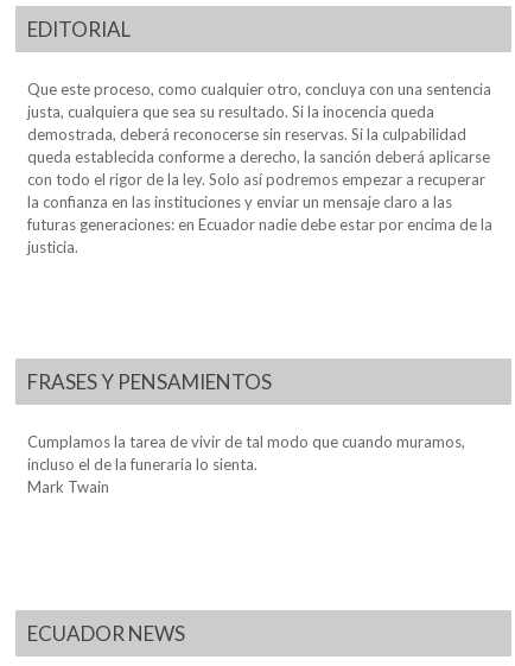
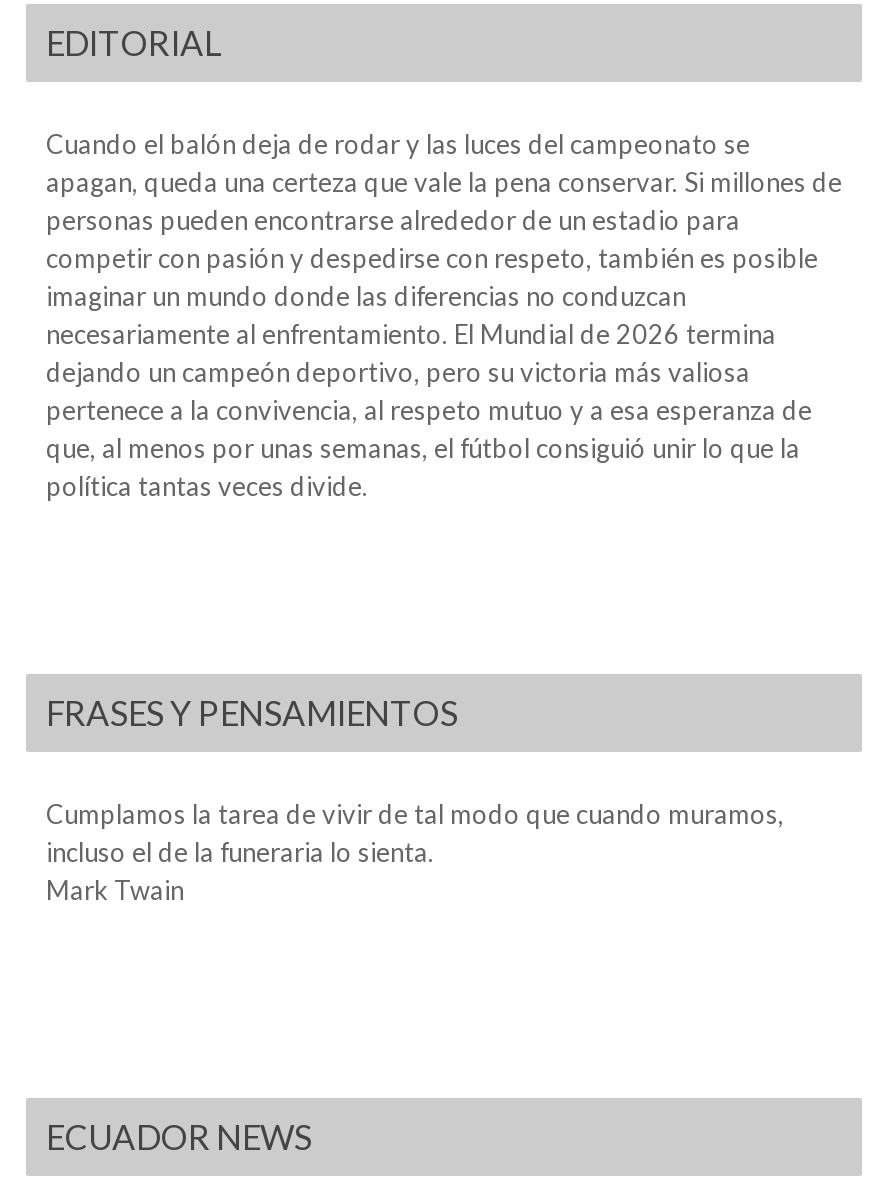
- Que este proceso, como cualquier otro, concluya con una sentencia
- justa, cualquiera que sea su resultado. Si la inocencia queda
- demostrada, deberá reconocerse sin reservas. Si la culpabilidad
- queda establecida conforme a derecho, la sanción deberá aplicarse
- con todo el rigor de la ley. Solo así podremos empezar a recuperar
- la confianza en las instituciones y enviar un mensaje claro a las
- futuras generaciones: en Ecuador nadie debe estar por encima de la
- justicia.
+ Cuando el balón deja de rodar y las luces del campeonato se
+ apagan, queda una certeza que vale la pena conservar. Si millones de
+ personas pueden encontrarse alrededor de un estadio para
+ competir con pasión y despedirse con respeto, también es posible
+ imaginar un mundo donde las diferencias no conduzcan
+ necesariamente al enfrentamiento. El Mundial de 2026 termina
+ dejando un campeón deportivo, pero su victoria más valiosa
+ pertenece a la convivencia, al respeto mutuo y a esa esperanza de
+ que, al menos por unas semanas, el fútbol consiguió unir lo que la
+ política tantas veces divide.
